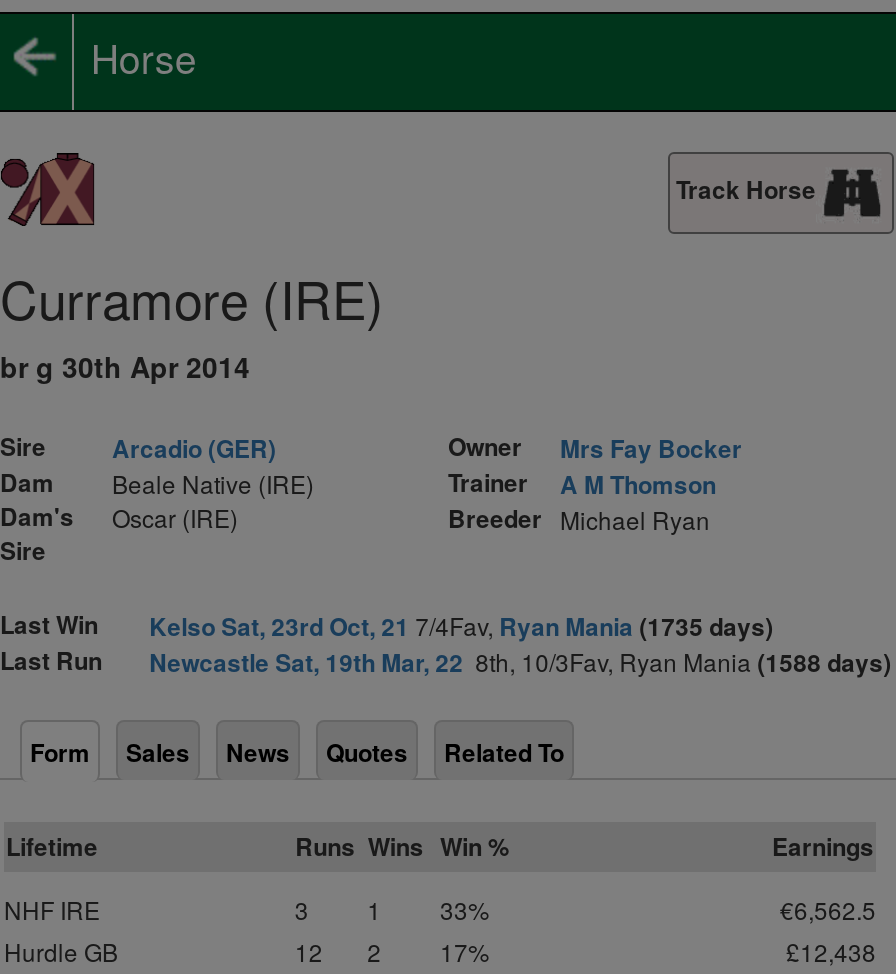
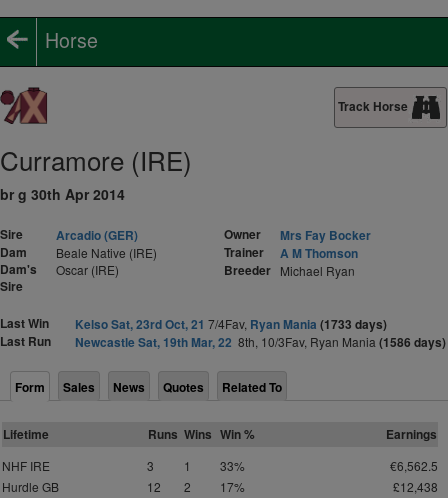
- Kelso Sat, 23rd Oct, 21 7/4Fav, Ryan Mania (1735 days)
+ Kelso Sat, 23rd Oct, 21 7/4Fav, Ryan Mania (1733 days)

- Newcastle Sat, 19th Mar, 22 8th, 10/3Fav, Ryan Mania (1588 days)
+ Newcastle Sat, 19th Mar, 22 8th, 10/3Fav, Ryan Mania (1586 days)
